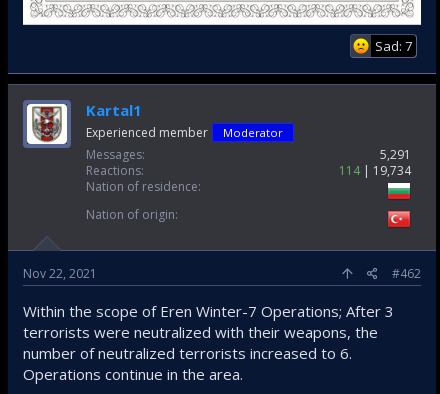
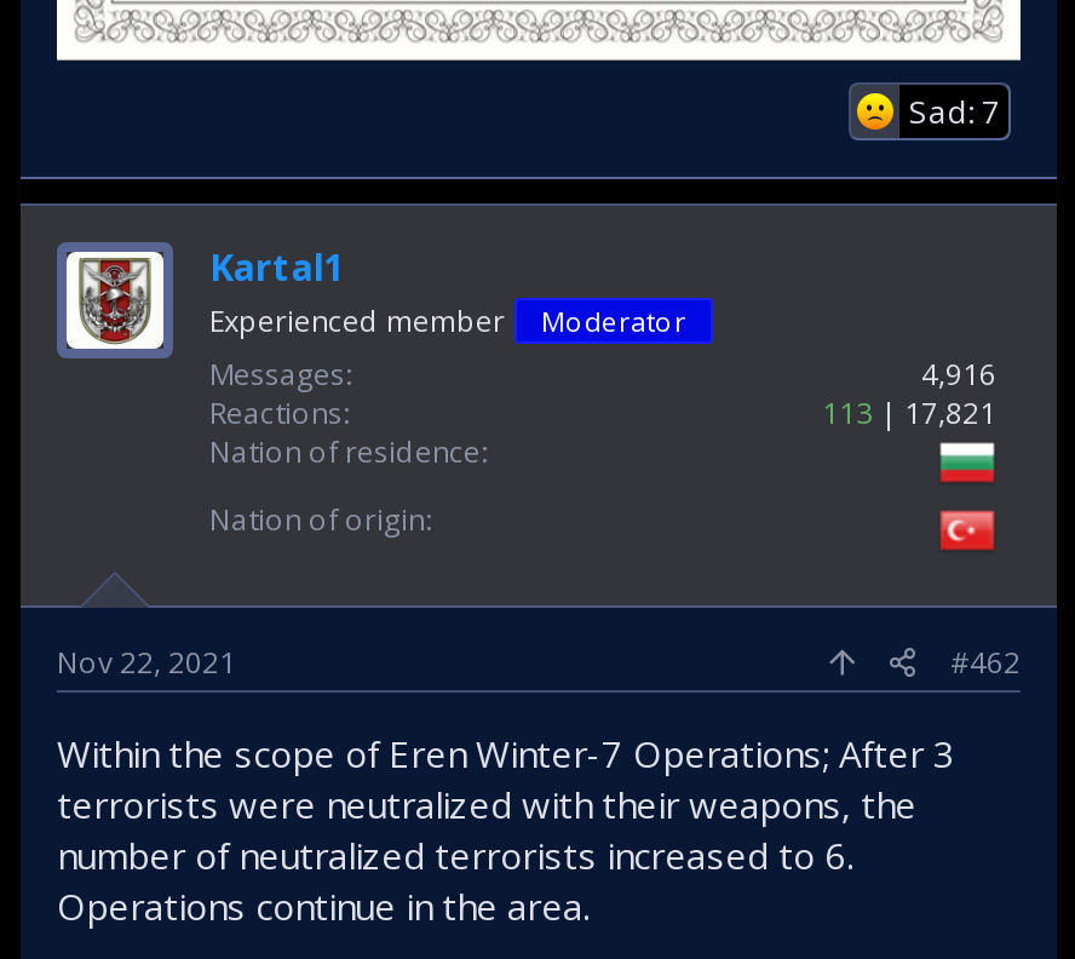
- 5,291
+ 4,916

- 114
+ 113

- 19,734
+ 17,821
